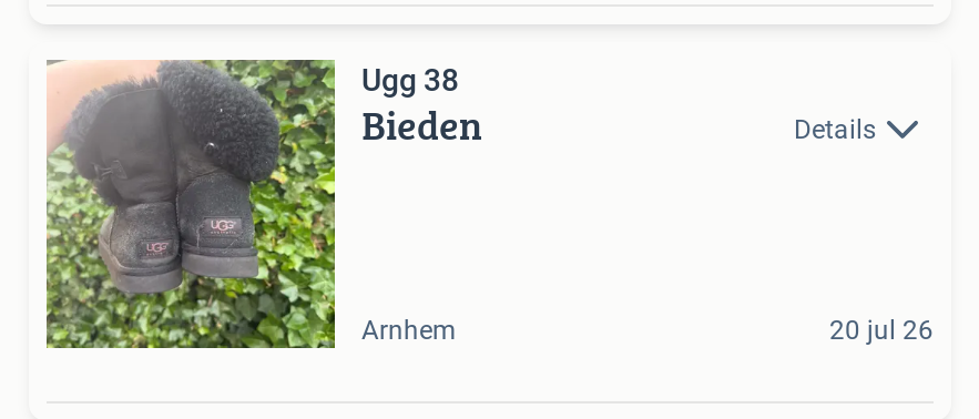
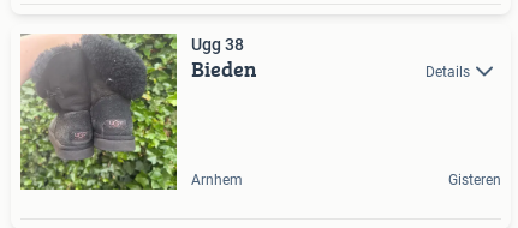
- 20 jul 26
+ Gisteren
